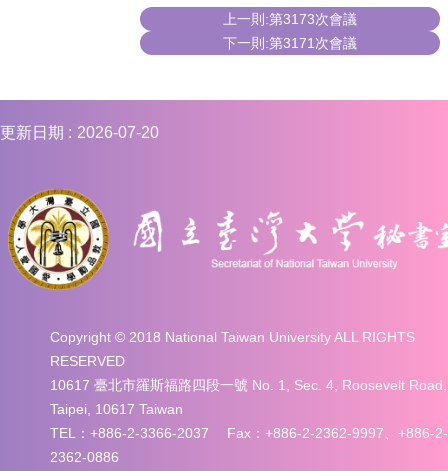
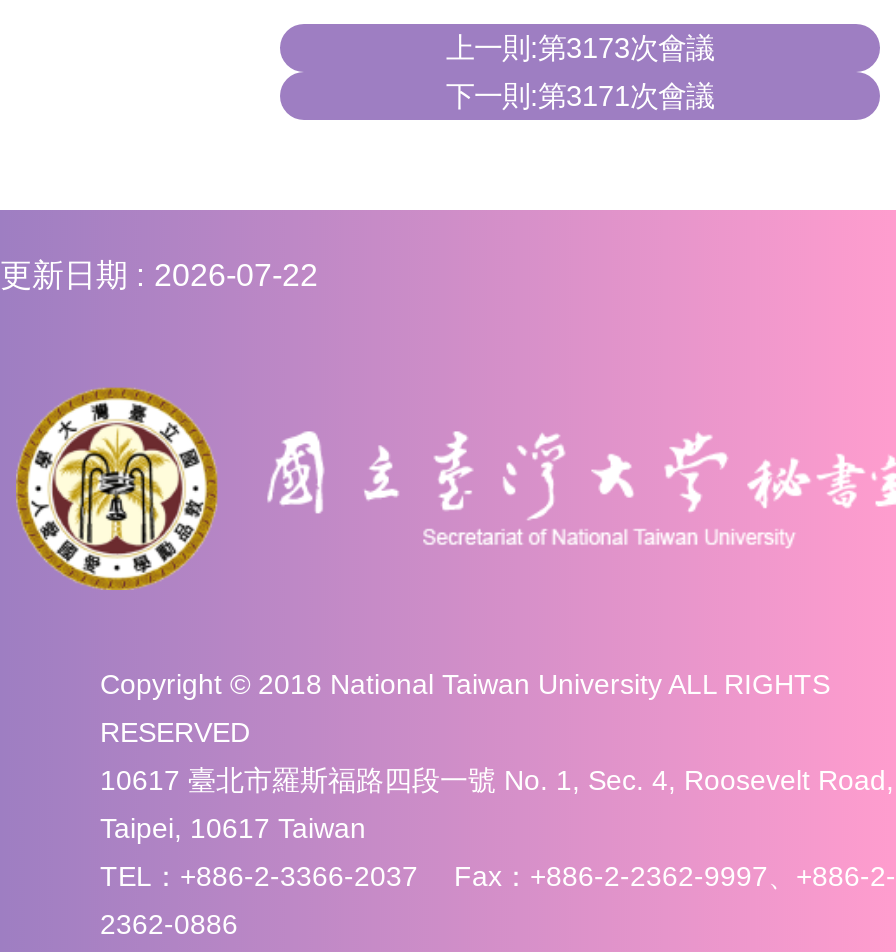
- 更新日期 2026-07-20
+ 更新日期 2026-07-22
